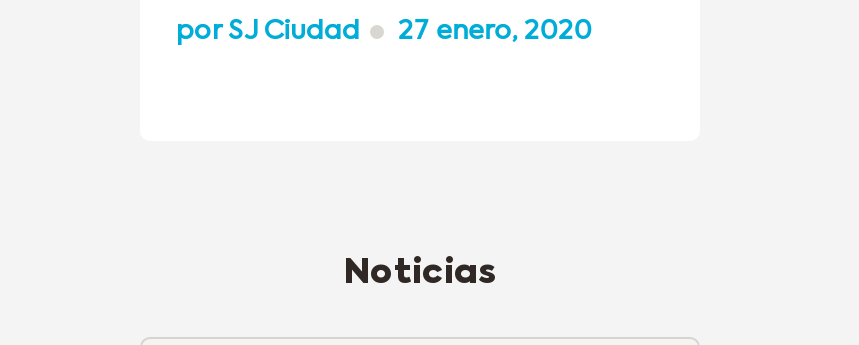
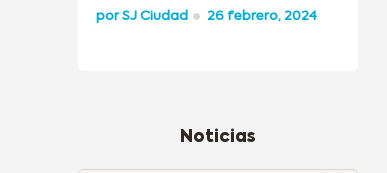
- por SJ Ciudad 27 enero, 2020
+ por SJ Ciudad 26 febrero, 2024
